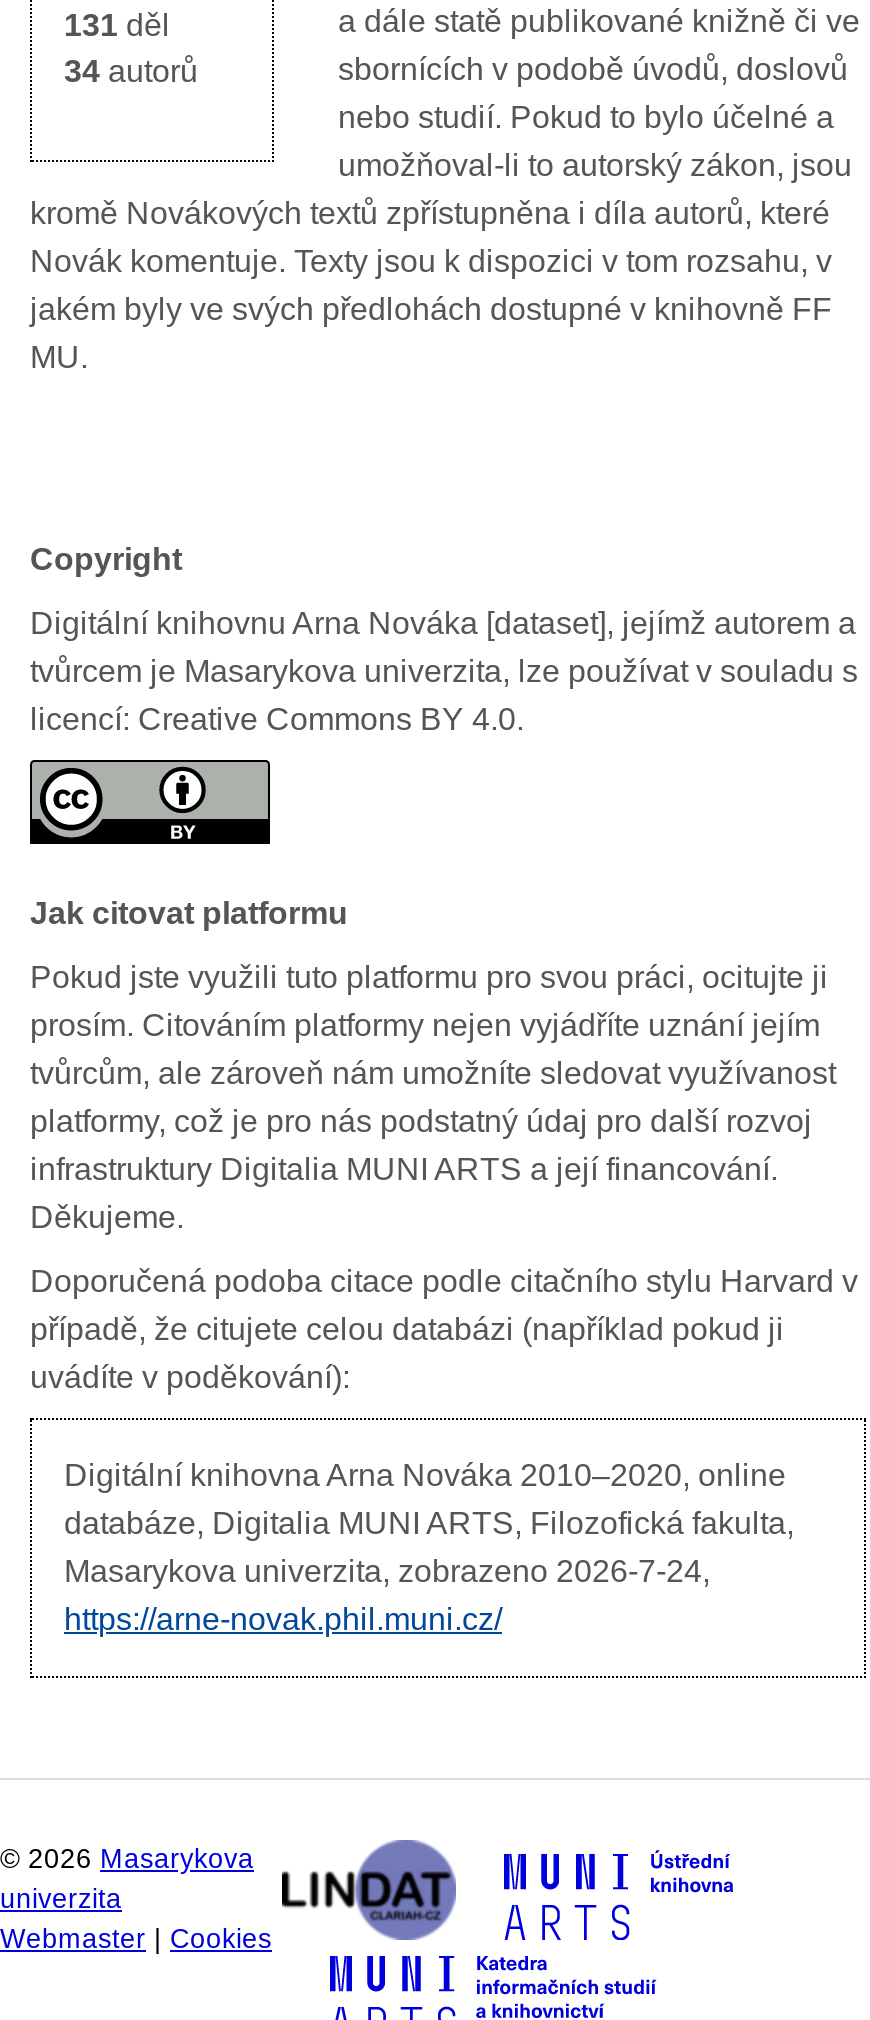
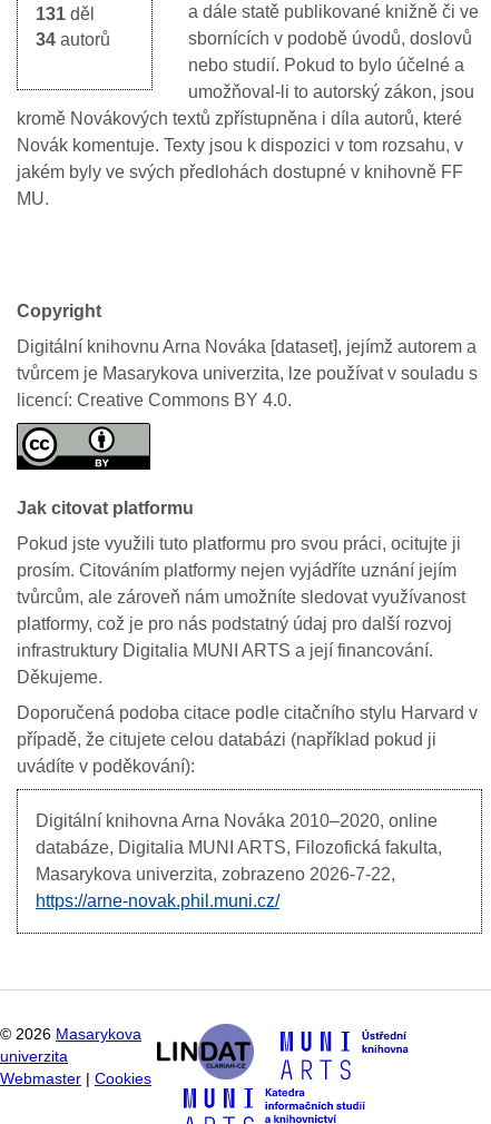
- Masarykova univerzita, zobrazeno 2026-7-24,
+ Masarykova univerzita, zobrazeno 2026-7-22,
